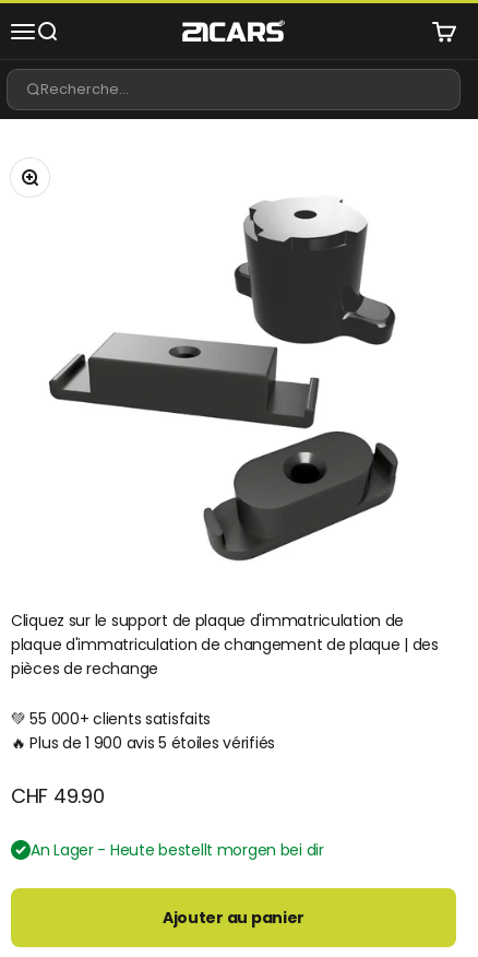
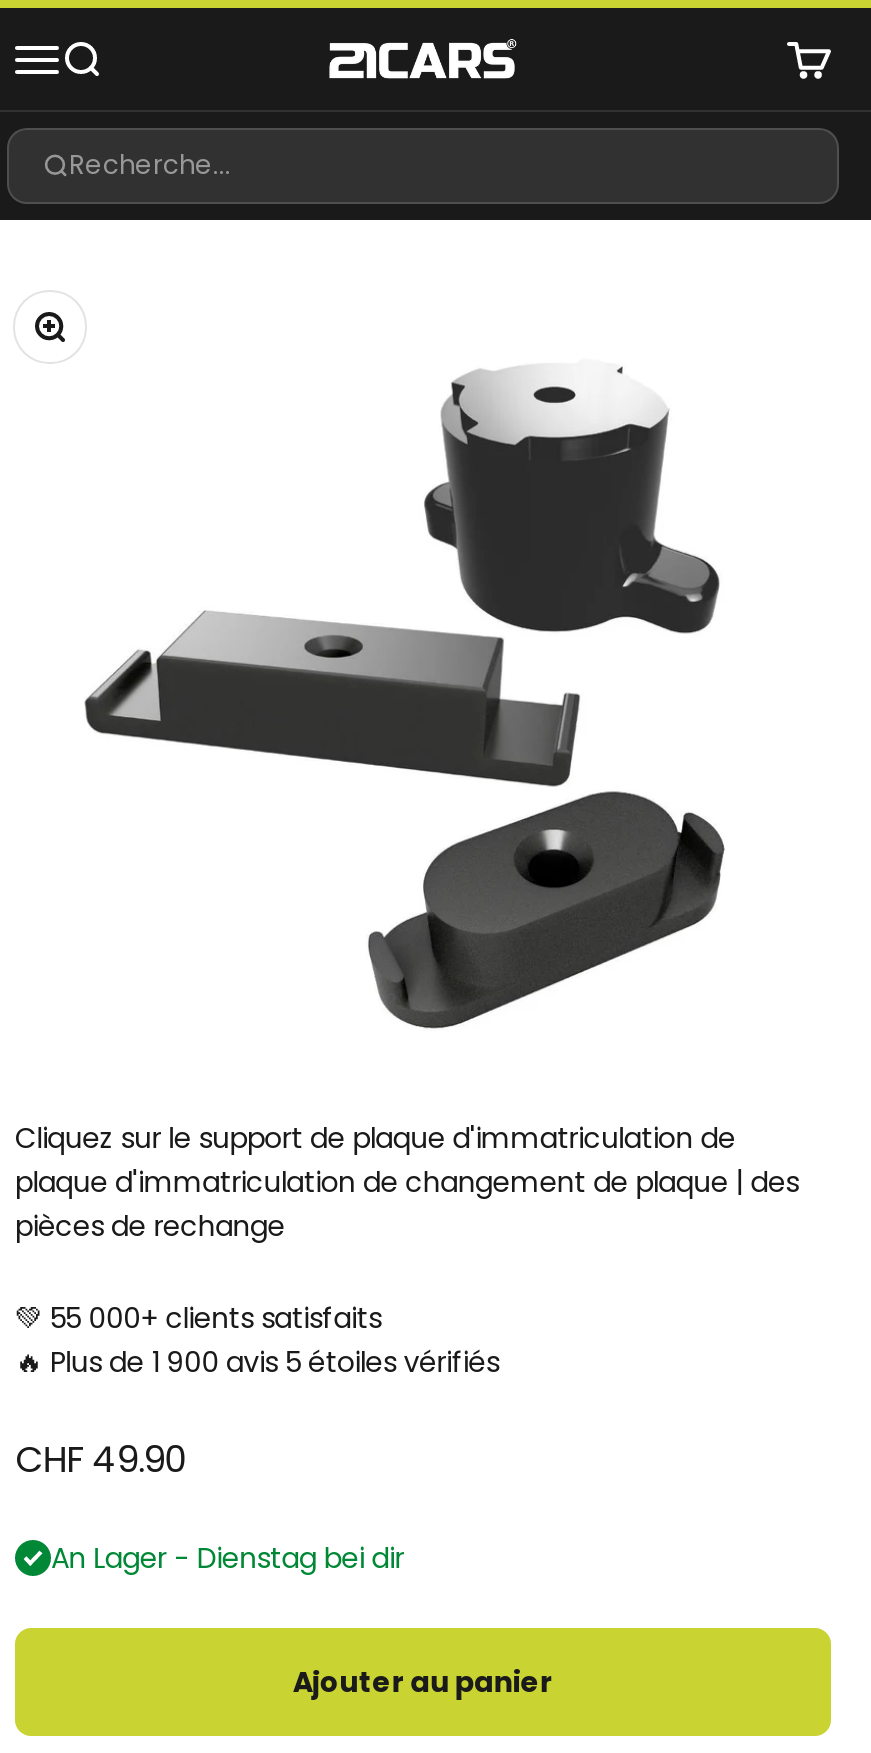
- An Lager - Heute bestellt morgen bei dir
+ An Lager - Dienstag bei dir
